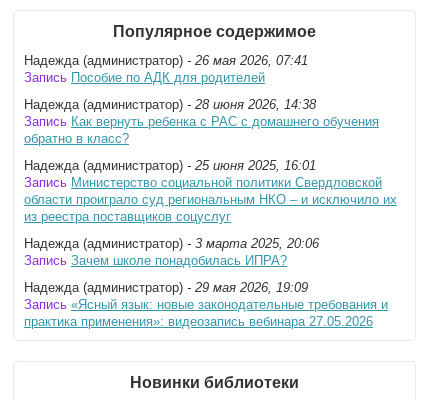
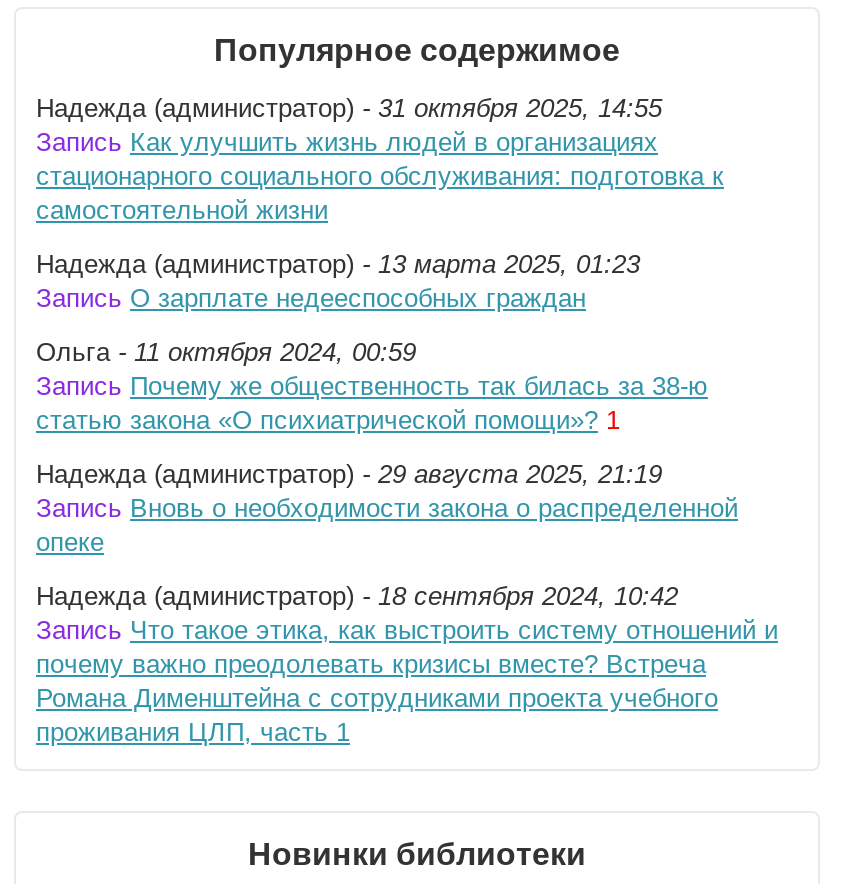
- Надежда (администратор) - 26 мая 2026, 07:41
- Запись Пособие по АДК для родителей
+ Надежда (администратор) - 31 октября 2025, 14:55
+ Запись Как улучшить жизнь людей в организациях
+ стационарного социального обслуживания: подготовка к
+ самостоятельной жизни

- Надежда (администратор) - 28 июня 2026, 14:38
- Запись Как вернуть ребенка с РАС с домашнего обучения
- обратно в класс?
+ Надежда (администратор) - 13 марта 2025, 01:23
+ Запись О зарплате недееспособных граждан

- Надежда (администратор) - 25 июня 2025, 16:01
- Запись Министерство социальной политики Свердловской
- области проиграло суд региональным НКО – и исключило их
- из реестра поставщиков соцуслуг
+ Ольга - 11 октября 2024, 00:59
+ Запись Почему же общественность так билась за 38-ю
+ статью закона «О психиатрической помощи»? 1

- Надежда (администратор) - 3 марта 2025, 20:06
- Запись Зачем школе понадобилась ИПРА?
+ Надежда (администратор) - 29 августа 2025, 21:19
+ Запись Вновь о необходимости закона о распределенной
+ опеке

- Надежда (администратор) - 29 мая 2026, 19:09
- Запись «Ясный язык: новые законодательные требования и
- практика применения»: видеозапись вебинара 27.05.2026
+ Надежда (администратор) - 18 сентября 2024, 10:42
+ Запись Что такое этика, как выстроить систему отношений и
+ почему важно преодолевать кризисы вместе? Встреча
+ Романа Дименштейна с сотрудниками проекта учебного
+ проживания ЦЛП, часть 1
